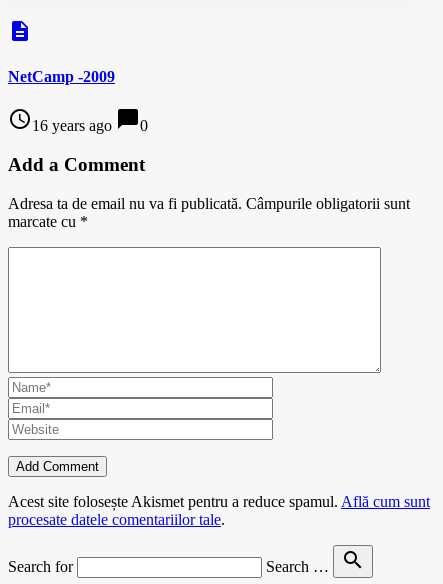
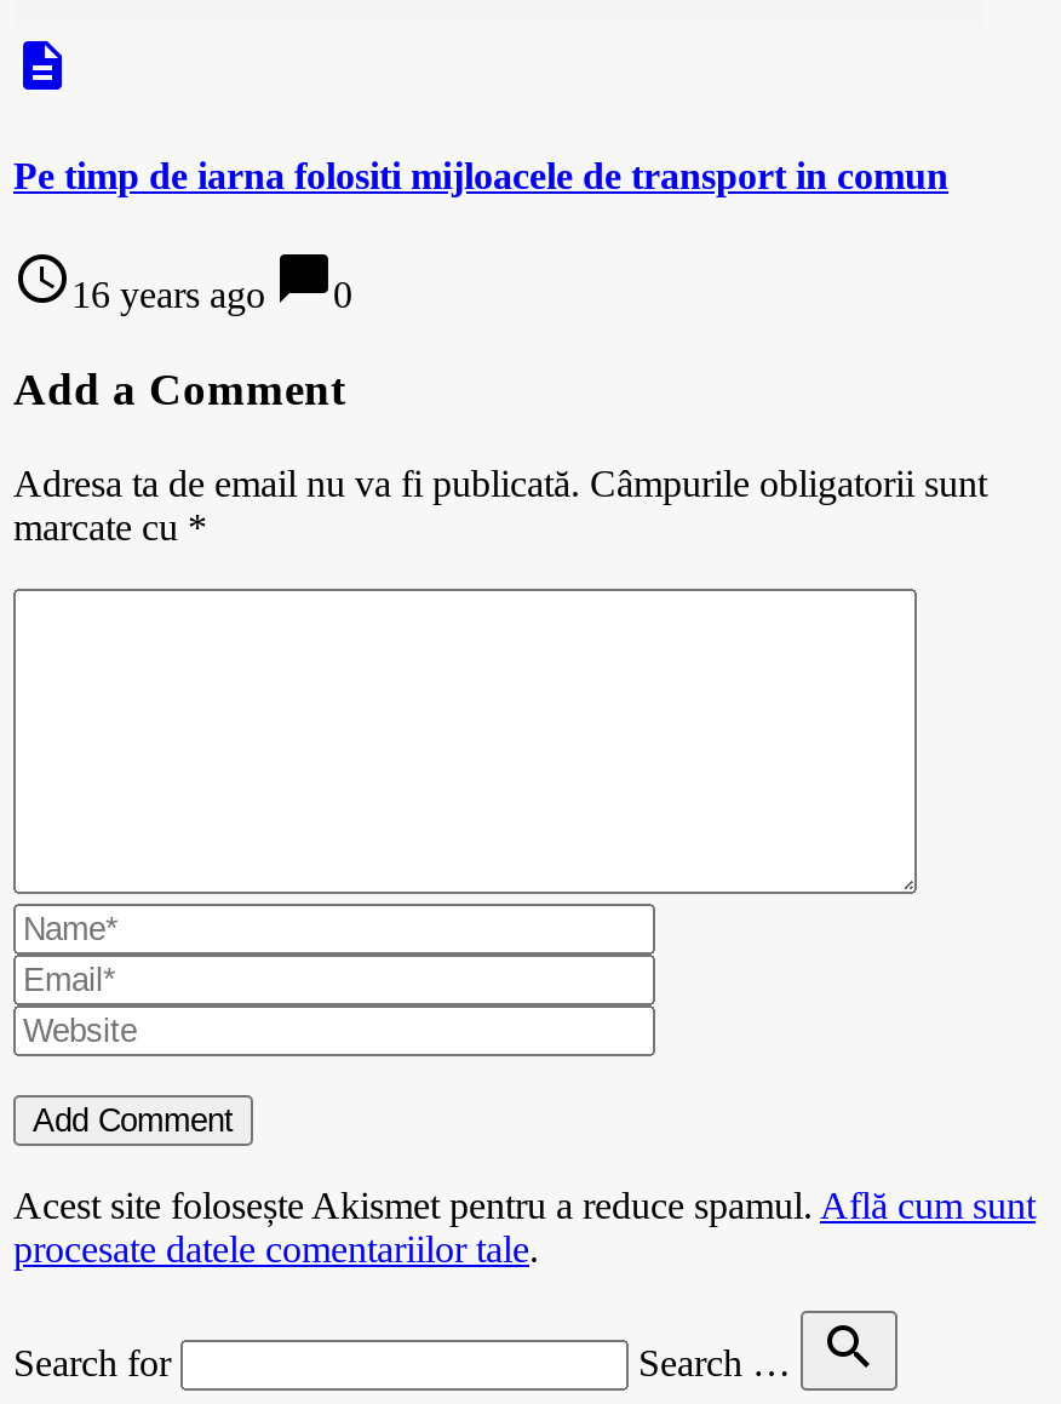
- NetCamp -2009
+ Pe timp de iarna folositi mijloacele de transport in comun
